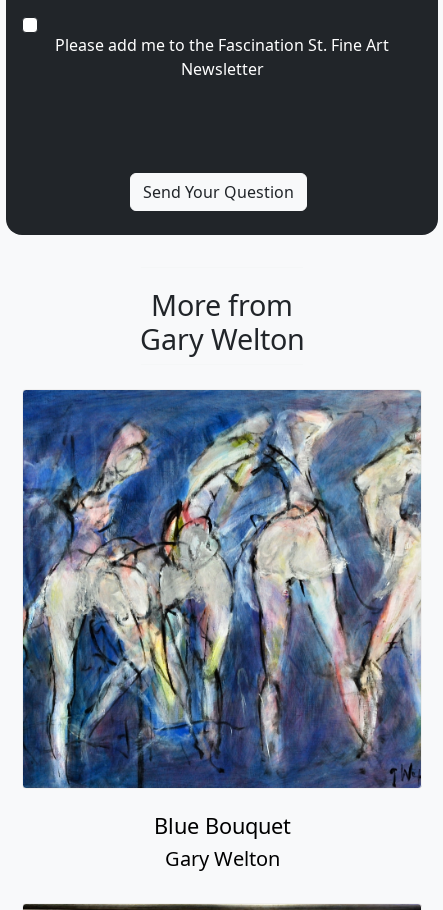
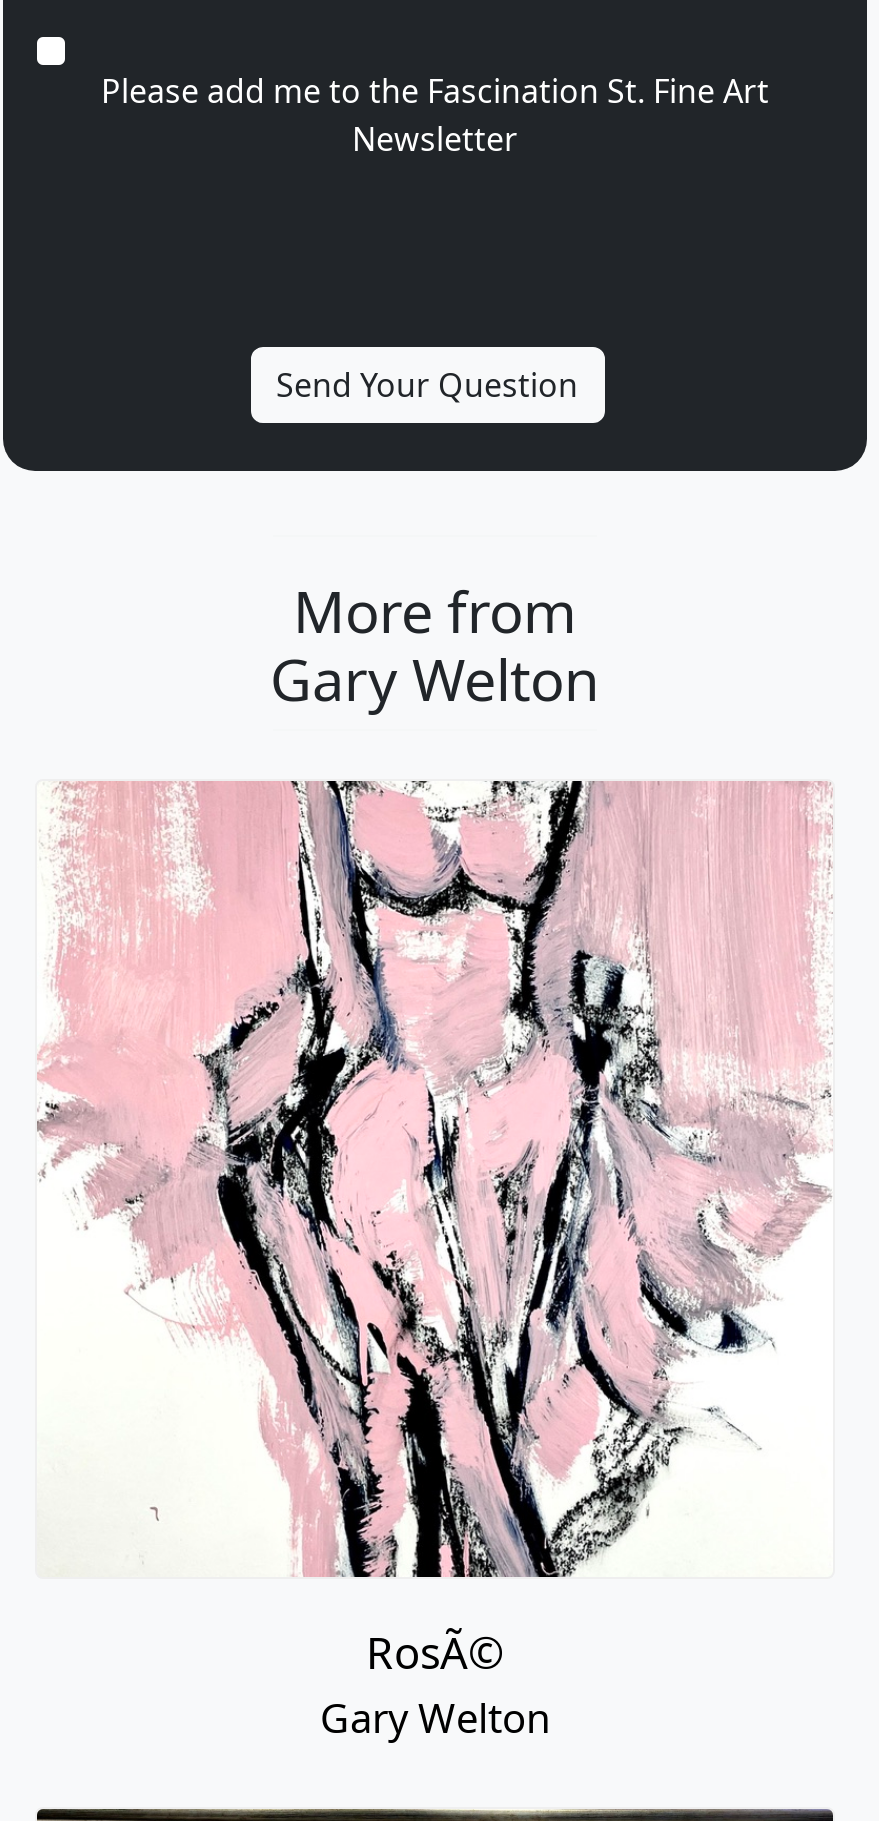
- [image]
- Blue Bouquet
+ [image]
+ RosÃ©
